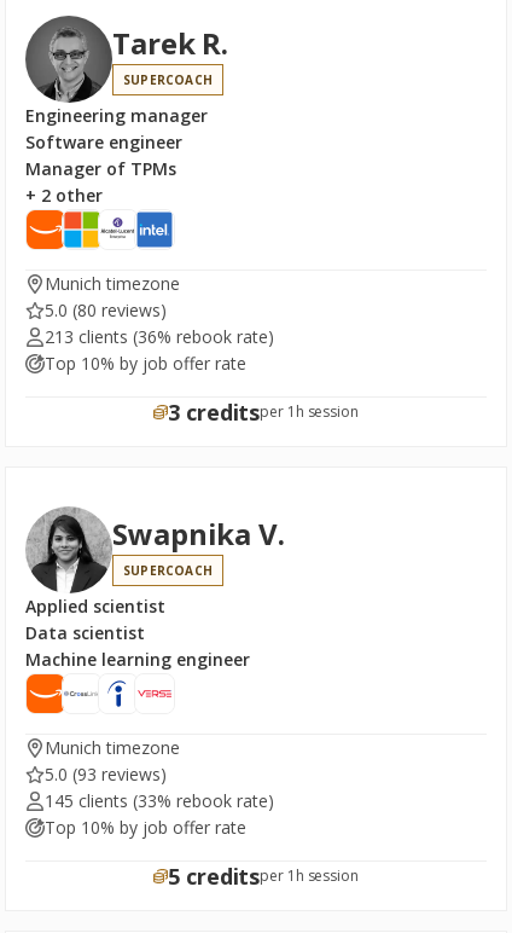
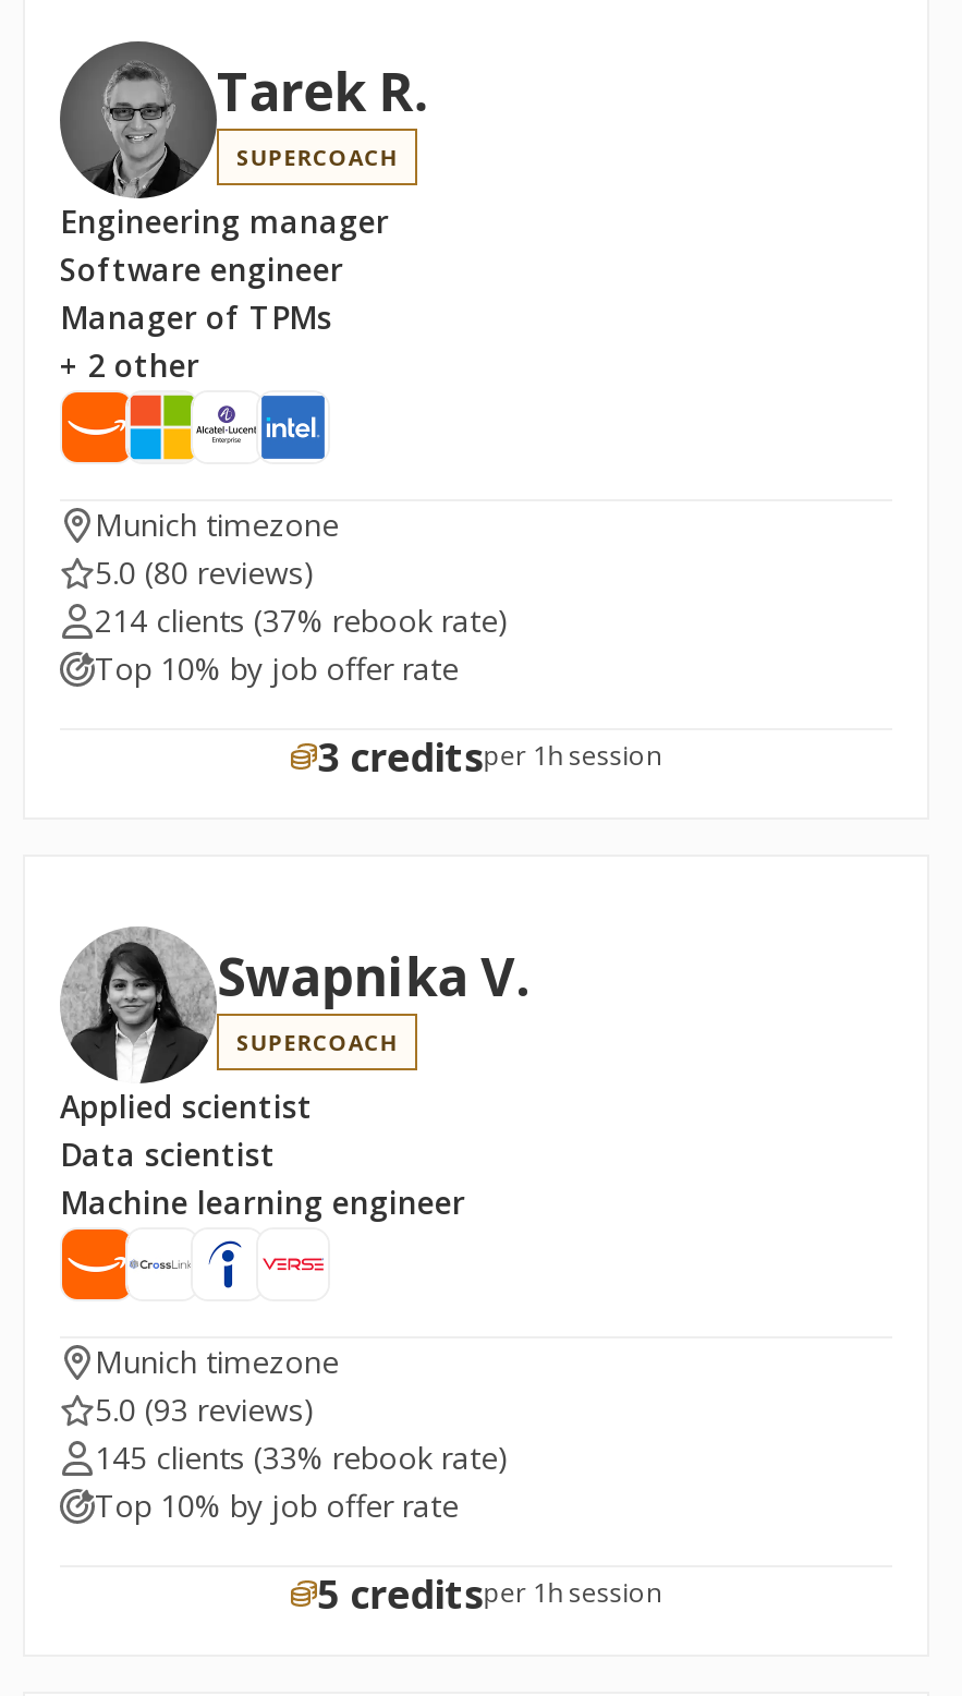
- 213 clients (36% rebook rate)
+ 214 clients (37% rebook rate)
